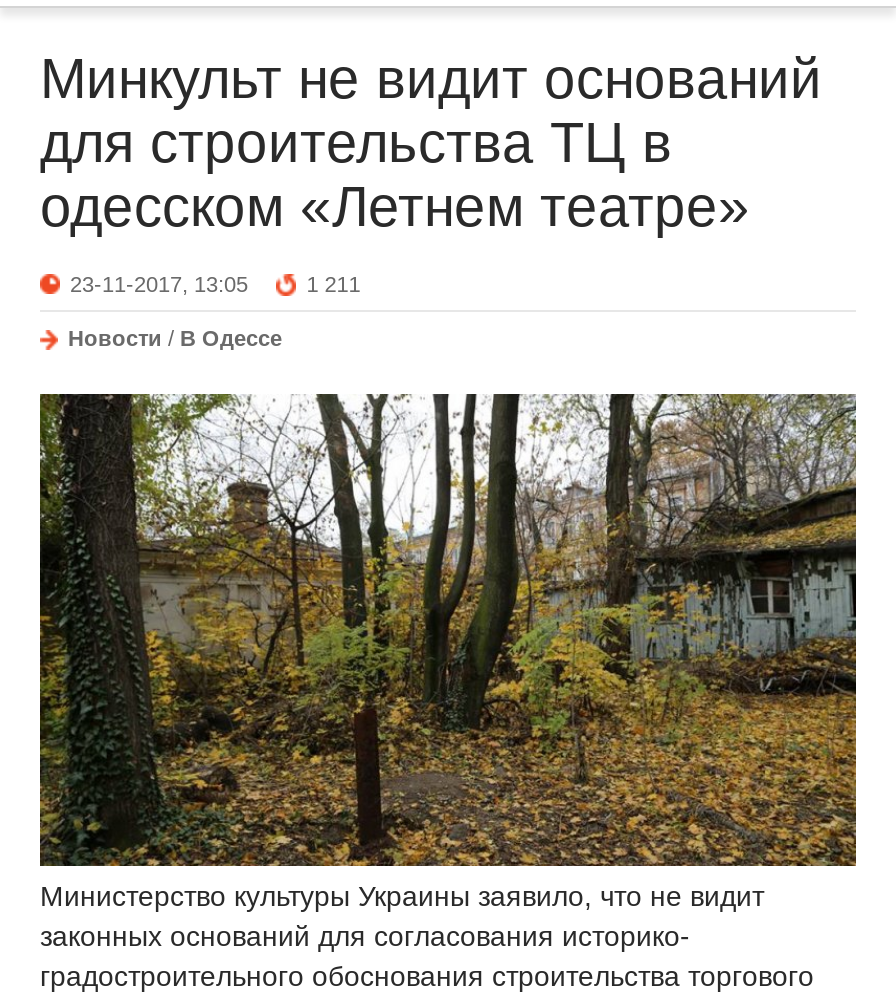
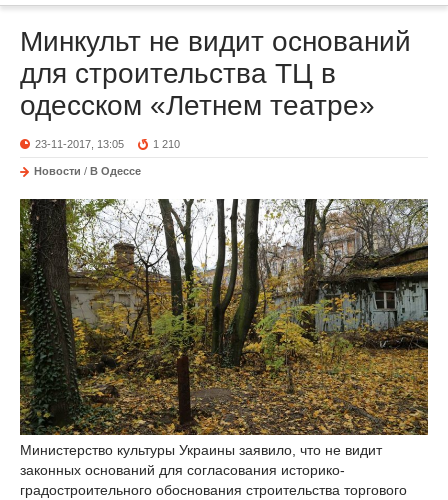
- 1 211
+ 1 210
